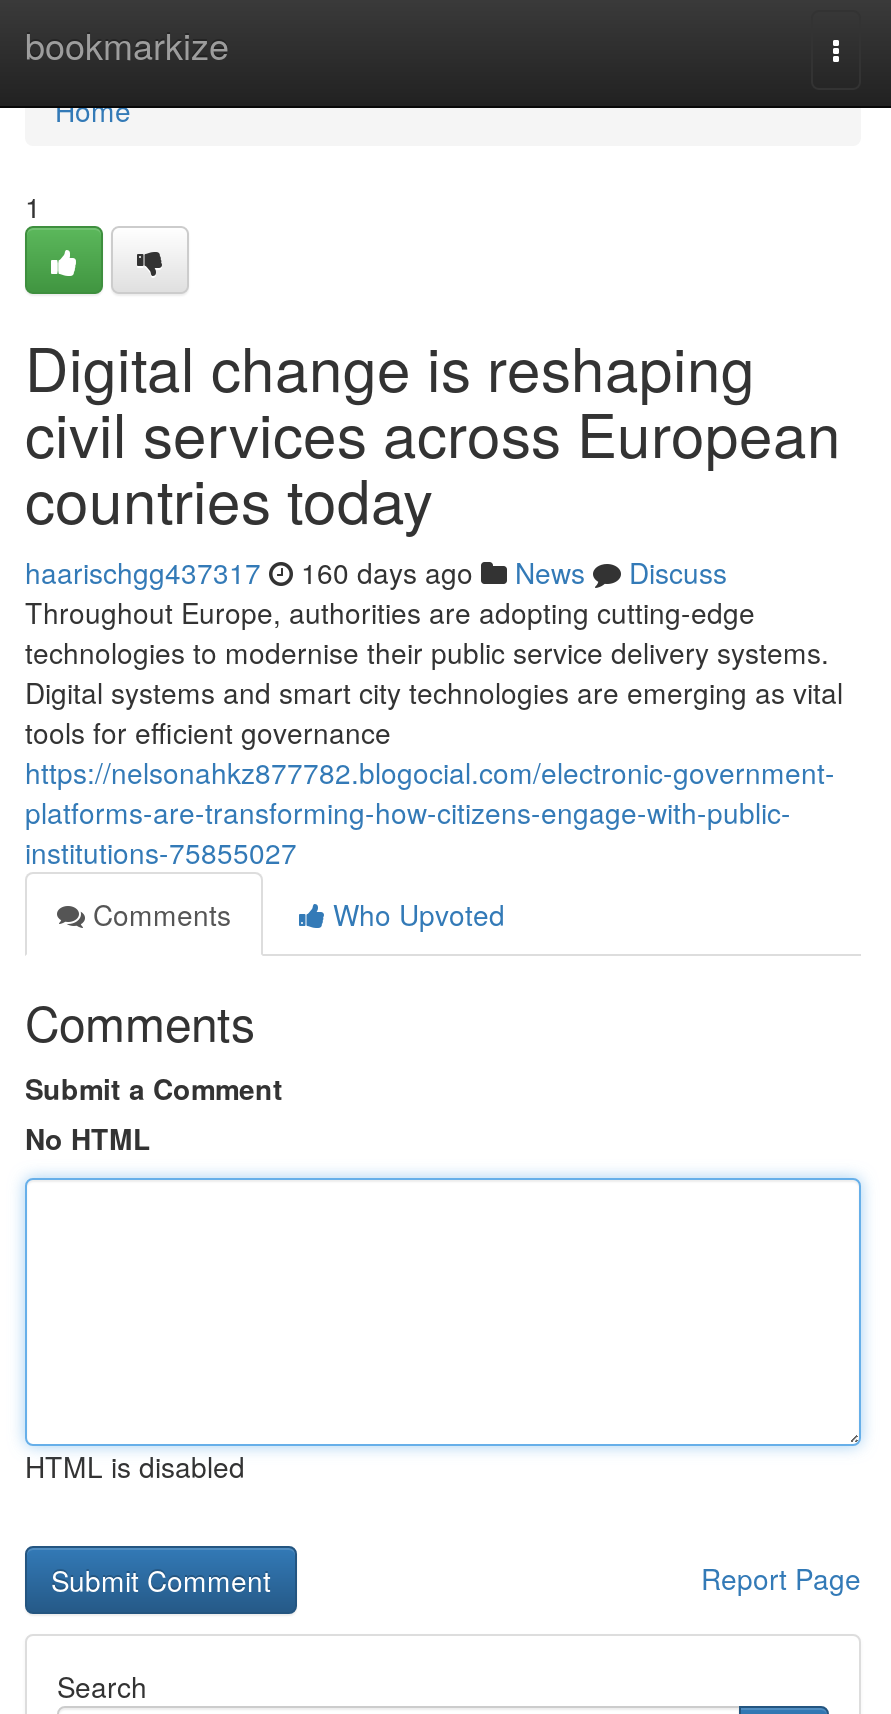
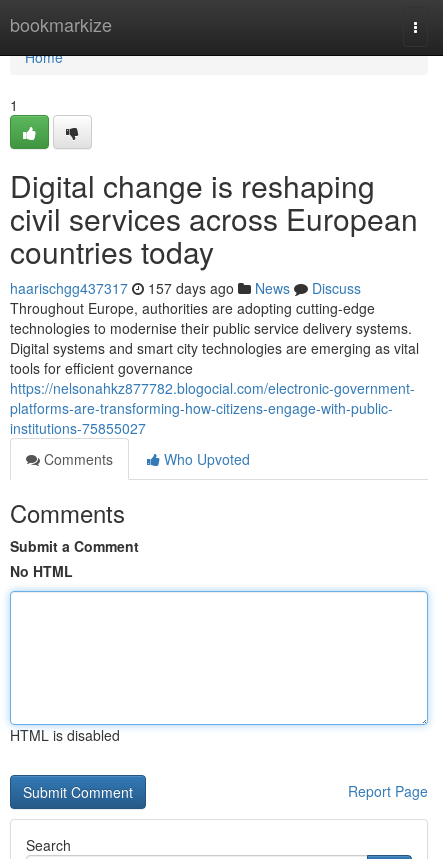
- haarischgg437317 160 days ago News Discuss
+ haarischgg437317 157 days ago News Discuss
